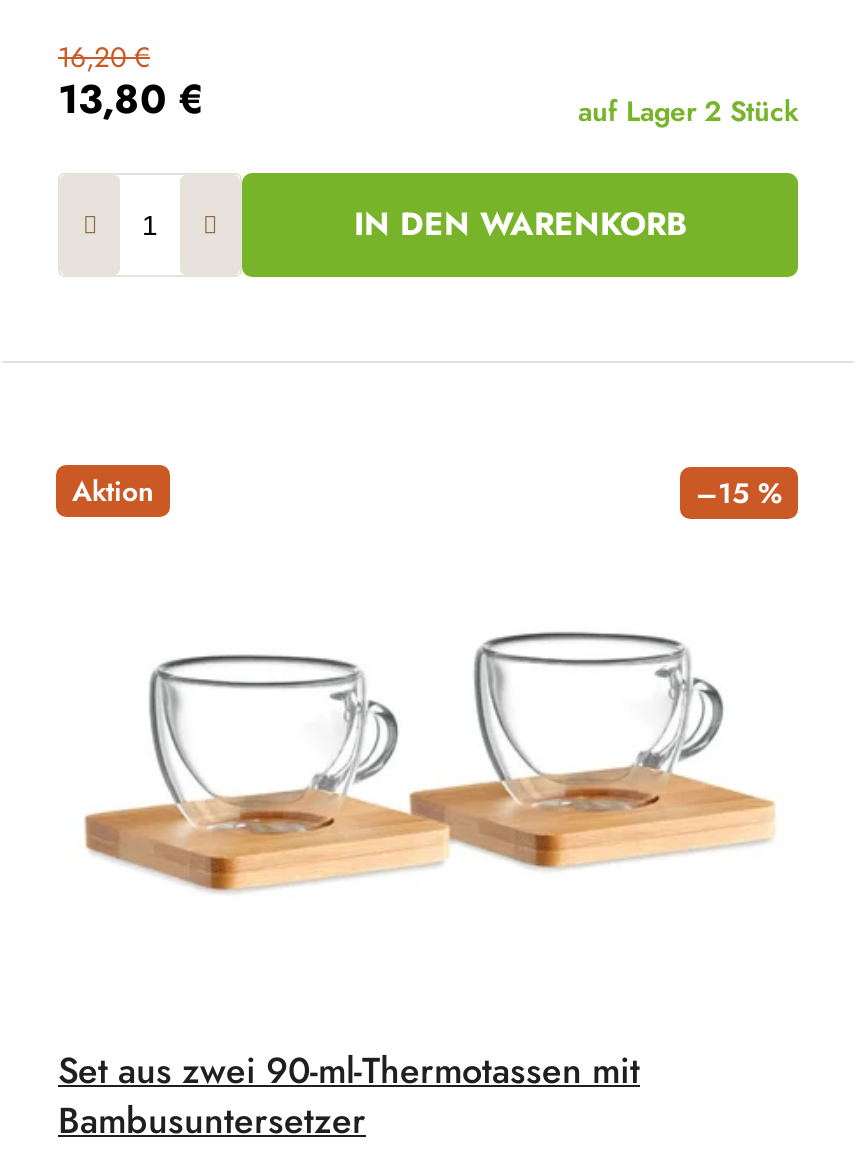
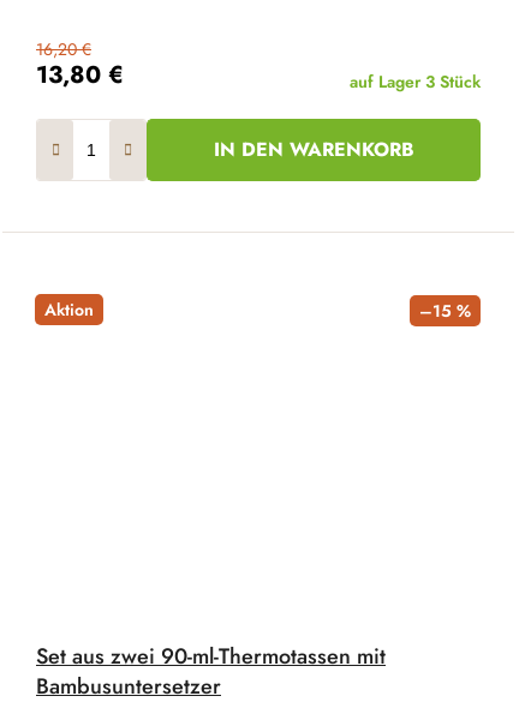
- auf Lager 2 Stück
+ auf Lager 3 Stück

- [image]
